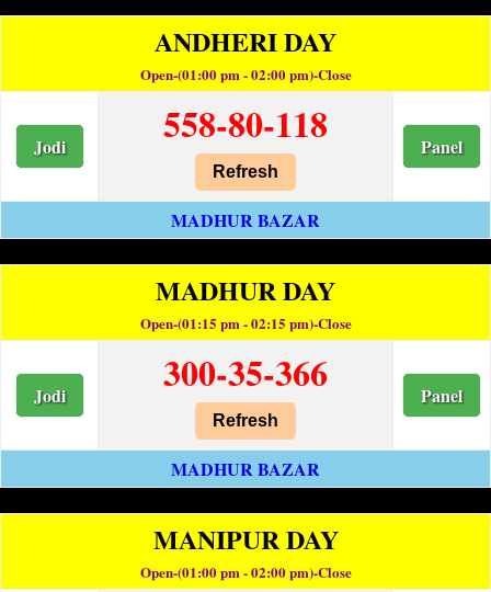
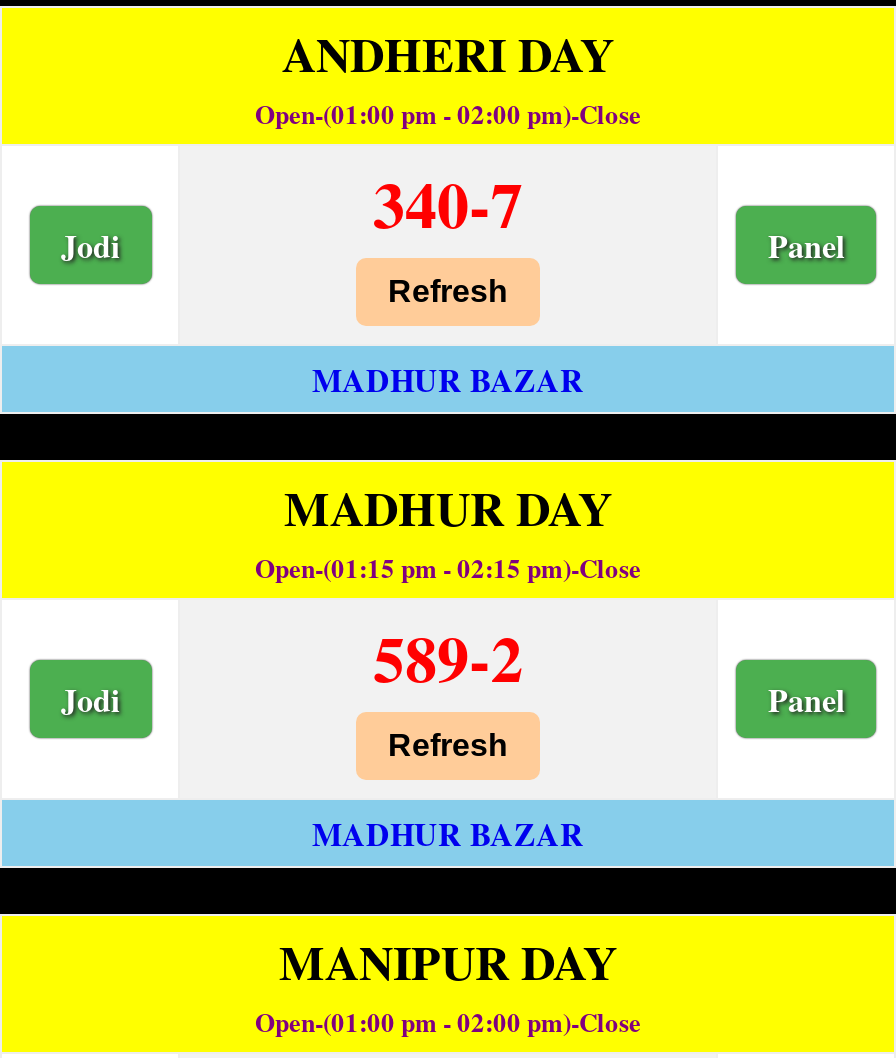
- 558-80-118
+ 340-7

- 300-35-366
+ 589-2
